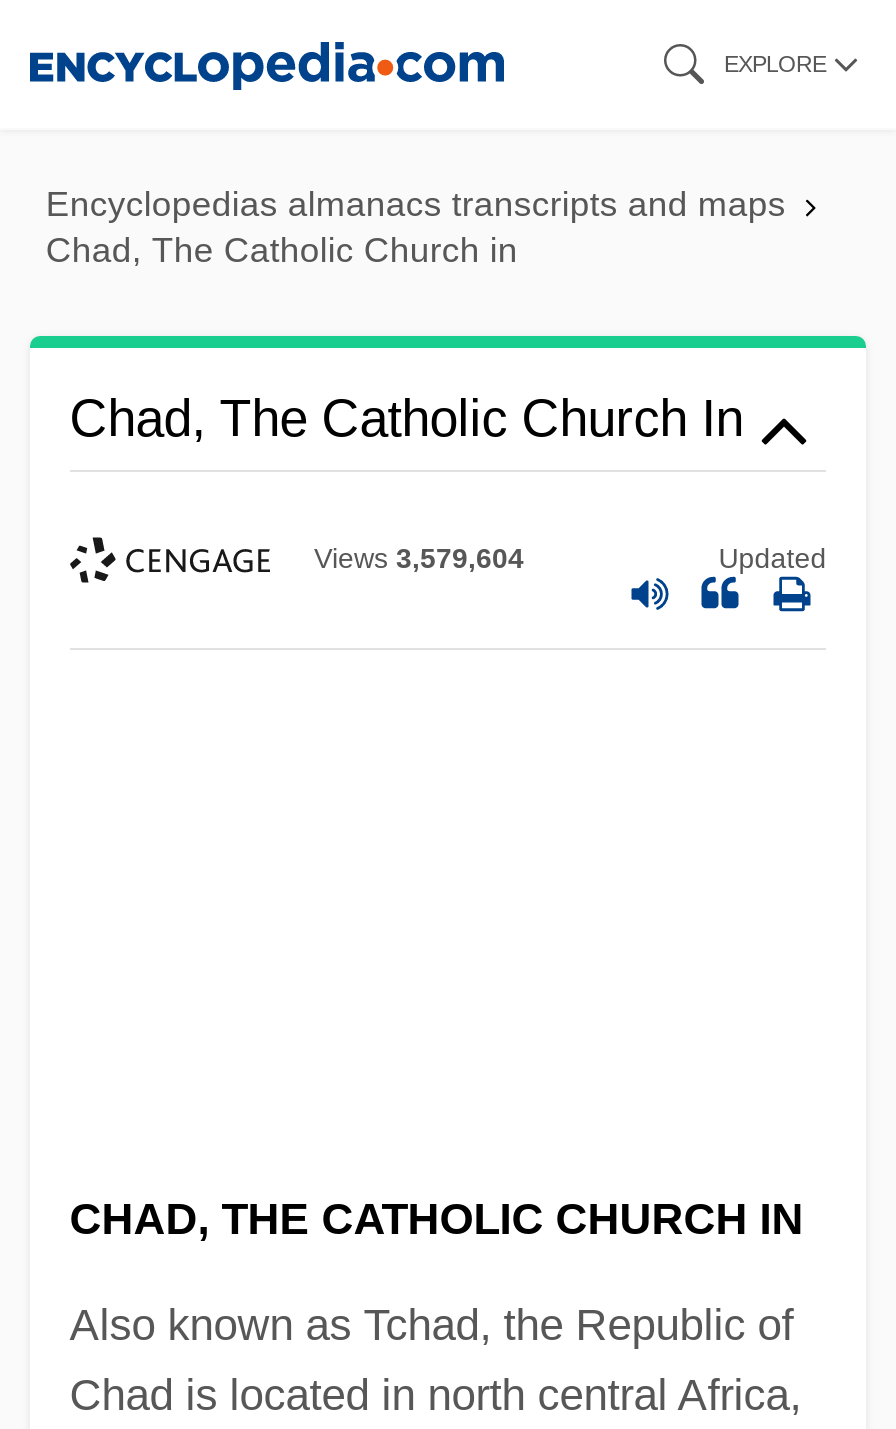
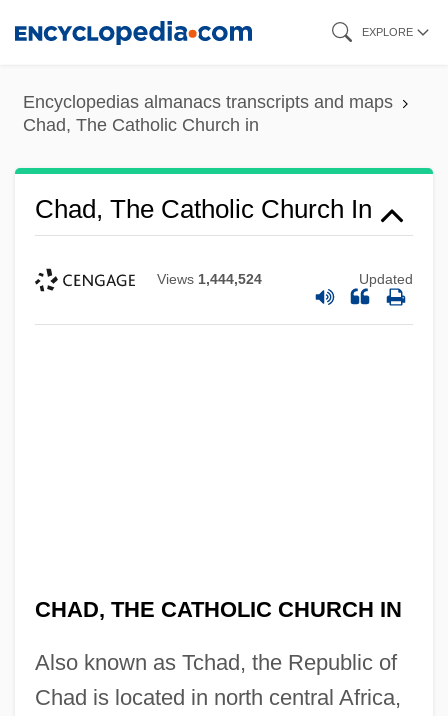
- Views 3,579,604
+ Views 1,444,524
